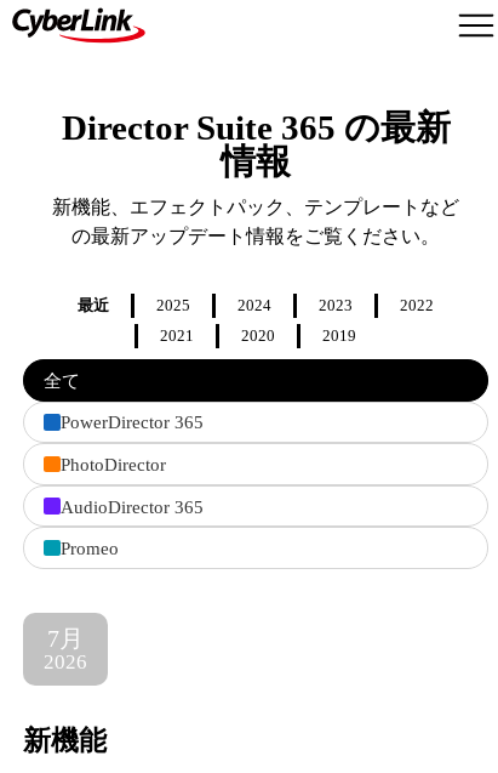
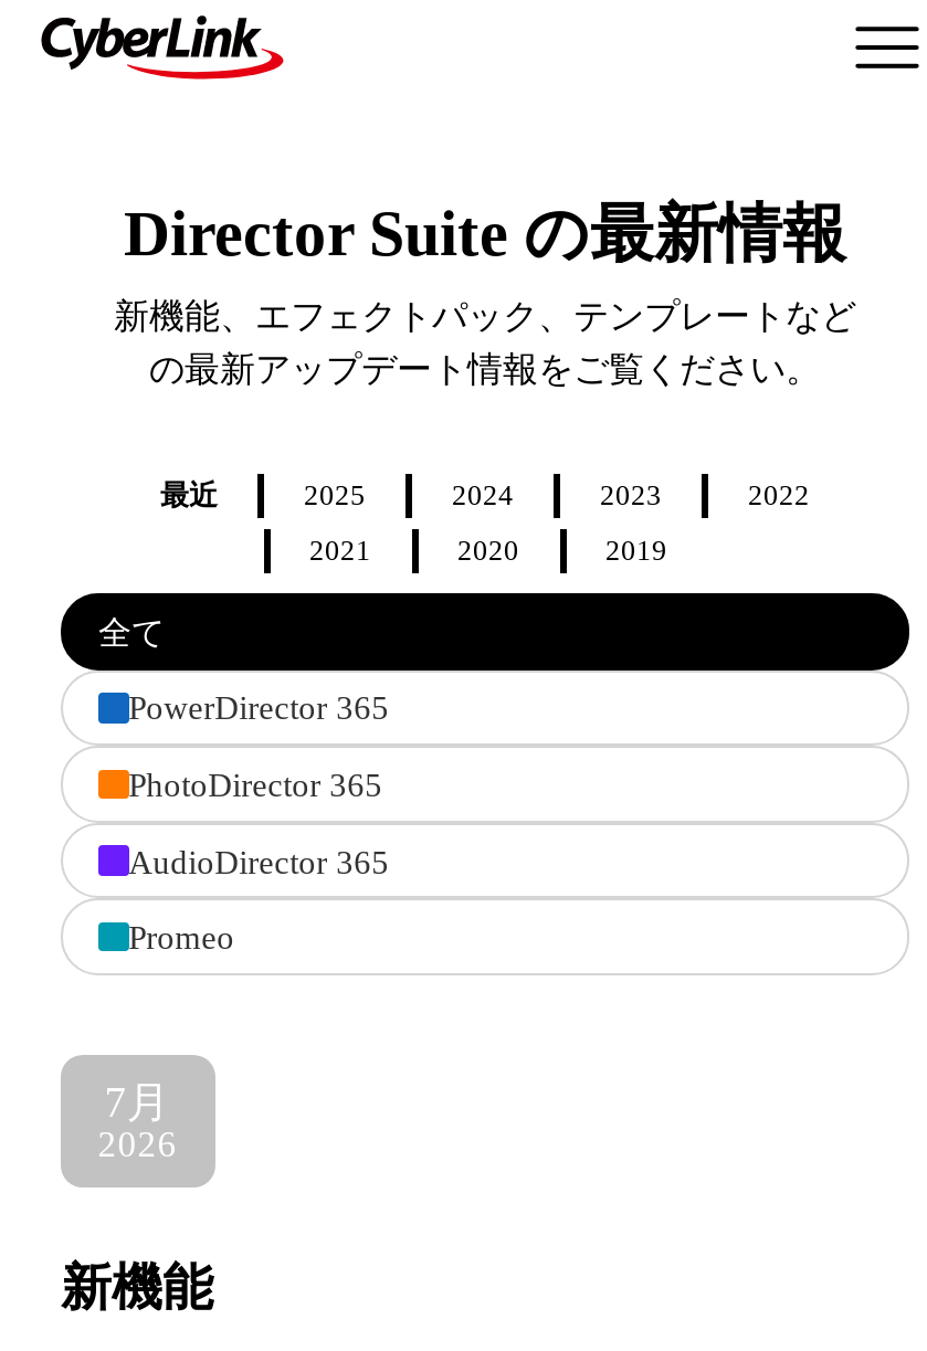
- Director Suite 365 の最新
- 情報
+ Director Suite の最新情報

- PhotoDirector
+ PhotoDirector 365
